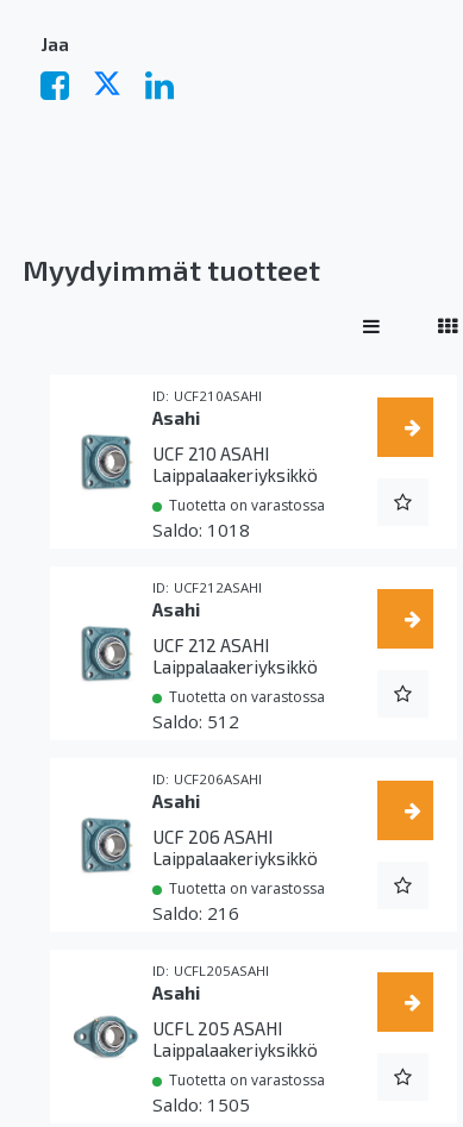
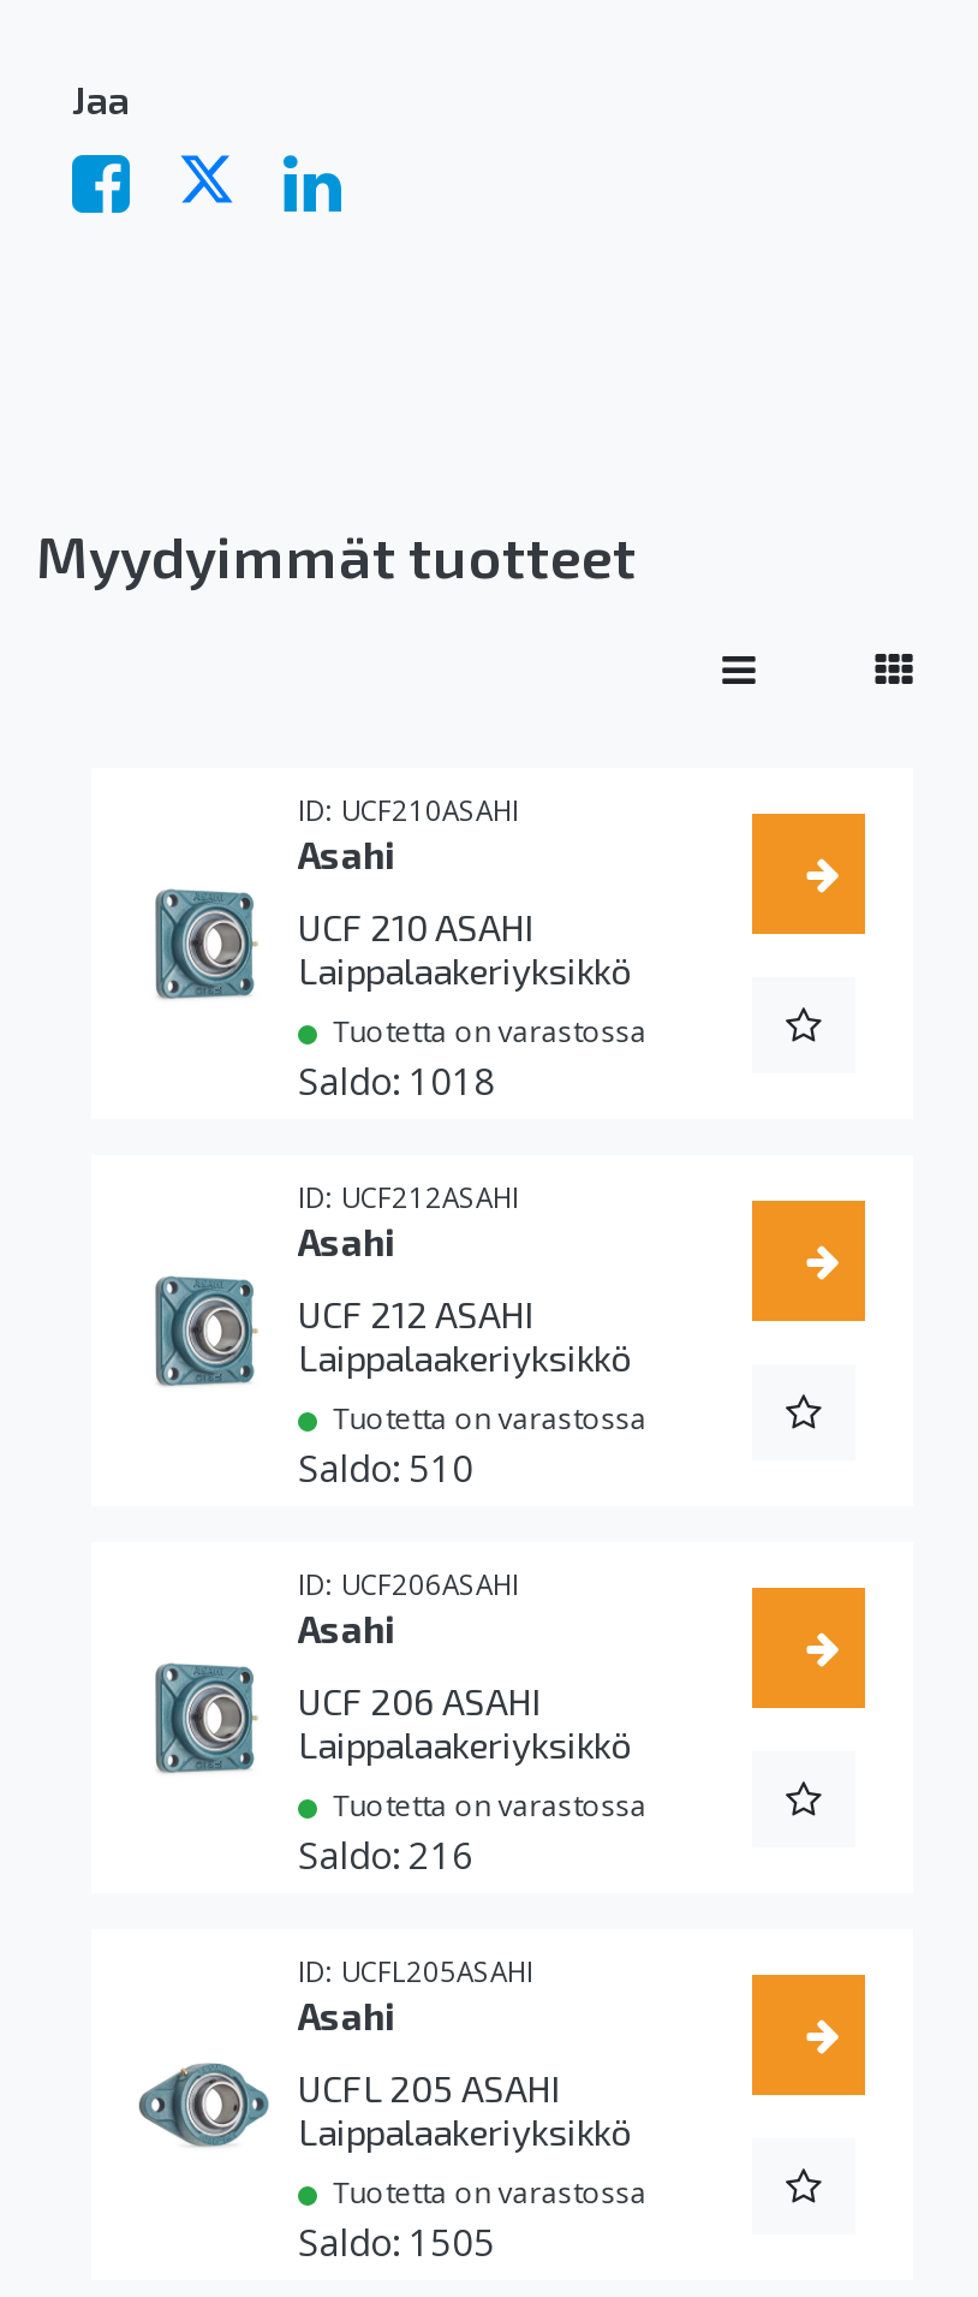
- 512
+ 510
